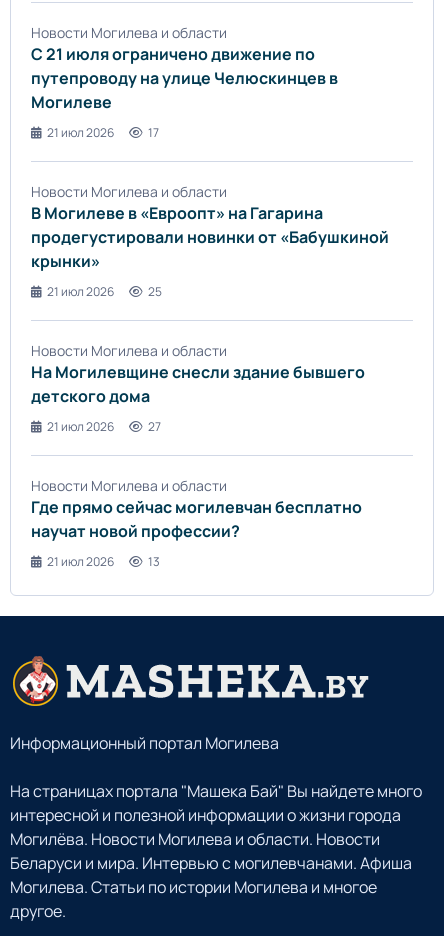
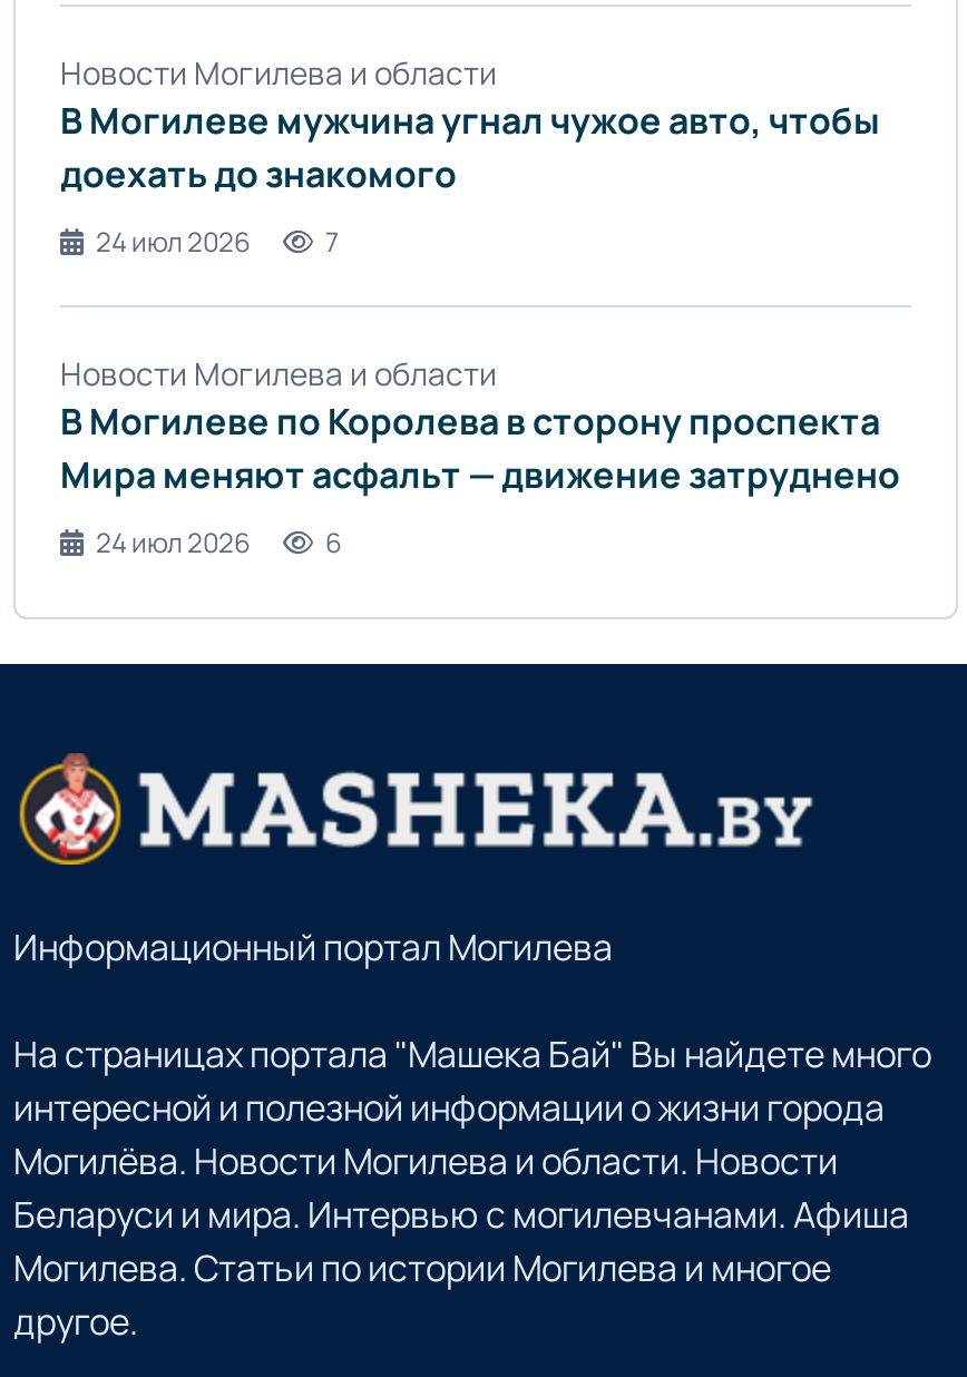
- С 21 июля ограничено движение по
- путепроводу на улице Челюскинцев в
- Могилеве
+ В Могилеве мужчина угнал чужое авто, чтобы
+ доехать до знакомого

- 21 июл 2026
- 17
+ 24 июл 2026
+ 7

- В Могилеве в «Евроопт» на Гагарина
- продегустировали новинки от «Бабушкиной
- крынки»
- 21 июл 2026
- 25
- Новости Могилева и области
- На Могилевщине снесли здание бывшего
- детского дома
- 21 июл 2026
- 27
- Новости Могилева и области
- Где прямо сейчас могилевчан бесплатно
- научат новой профессии?
- 21 июл 2026
- 13
+ В Могилеве по Королева в сторону проспекта
+ Мира меняют асфальт — движение затруднено
+ 24 июл 2026
+ 6
